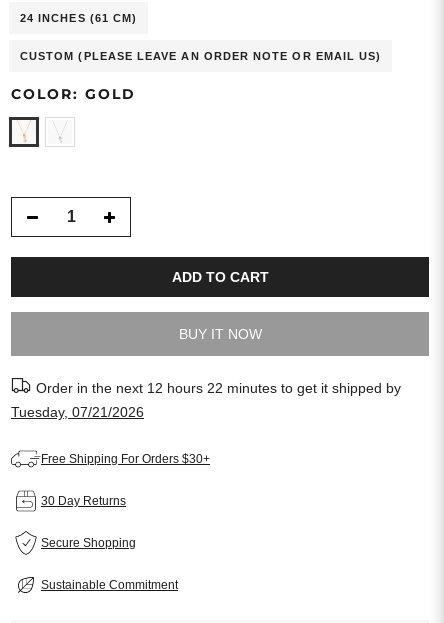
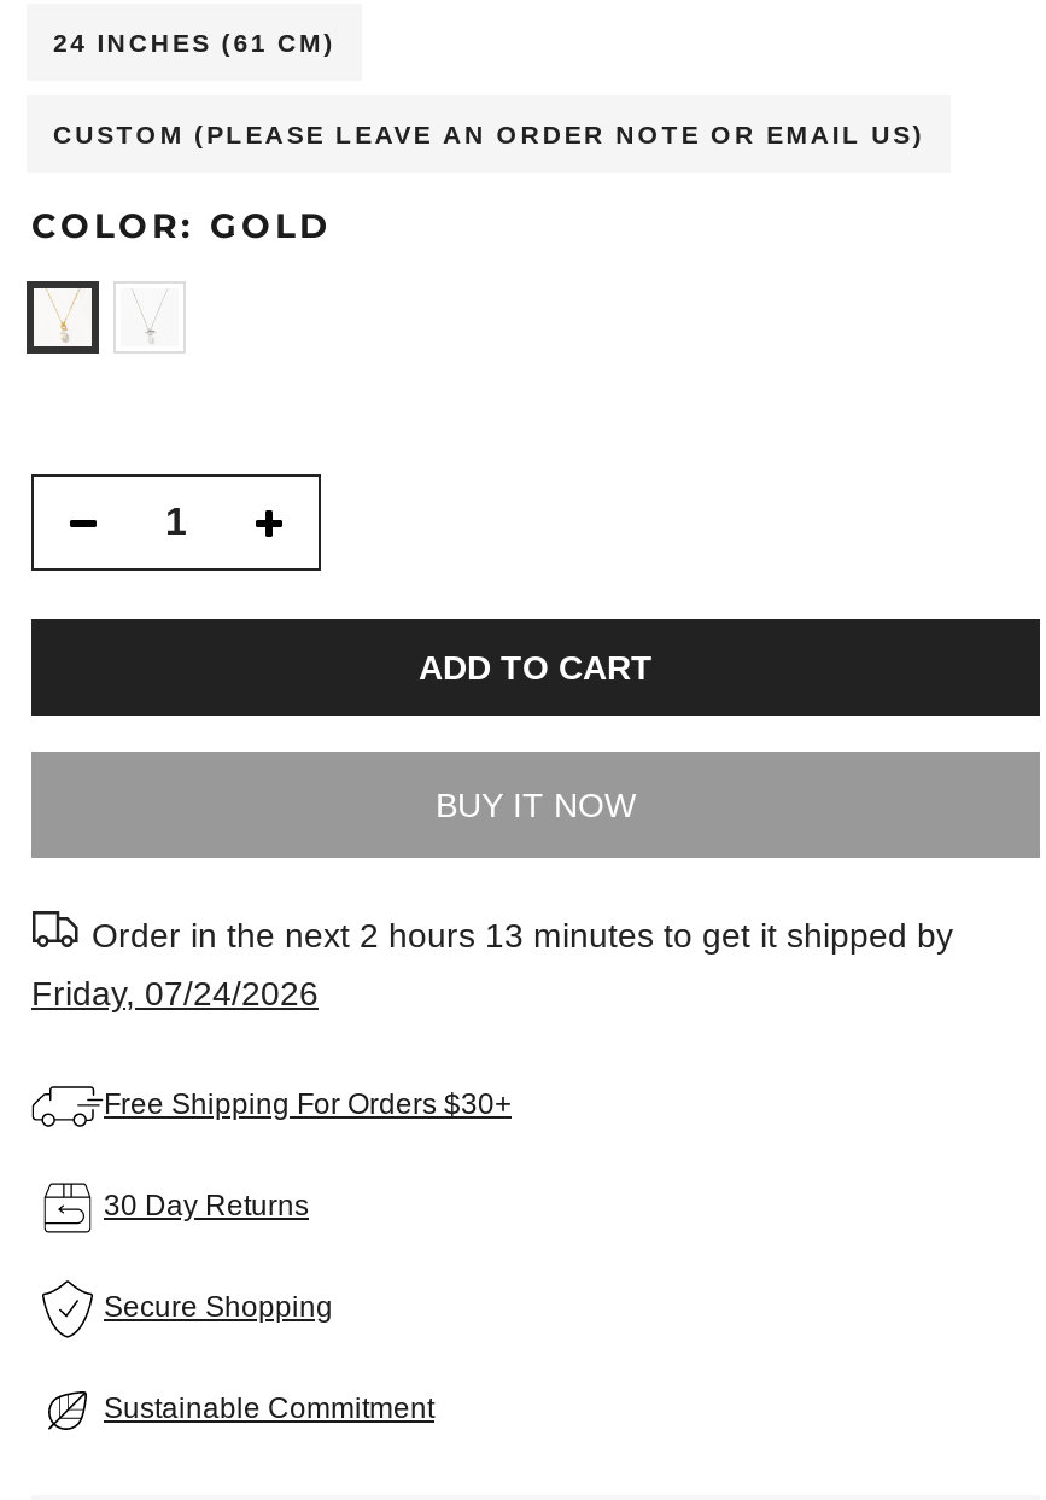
- Order in the next 12 hours 22 minutes to get it shipped by
+ Order in the next 2 hours 13 minutes to get it shipped by

- Tuesday, 07/21/2026
+ Friday, 07/24/2026
